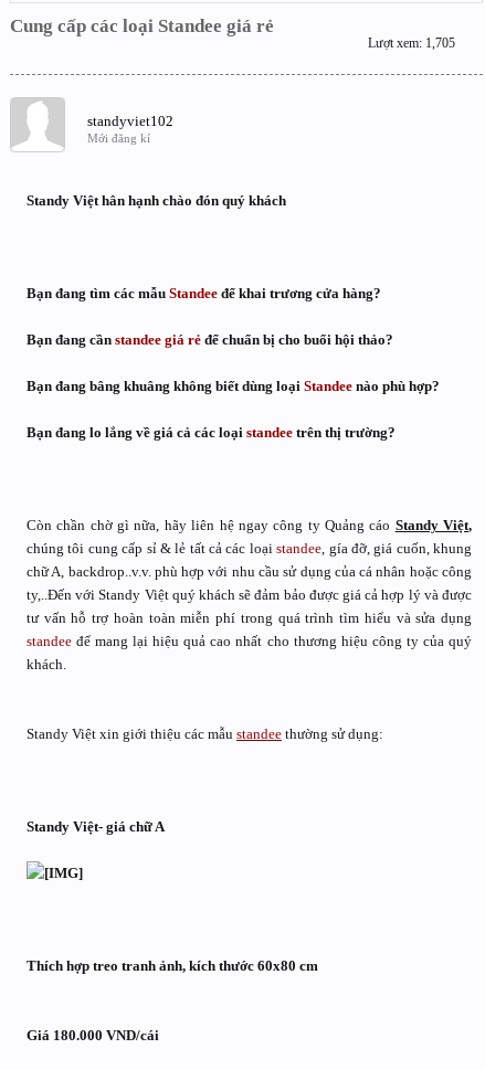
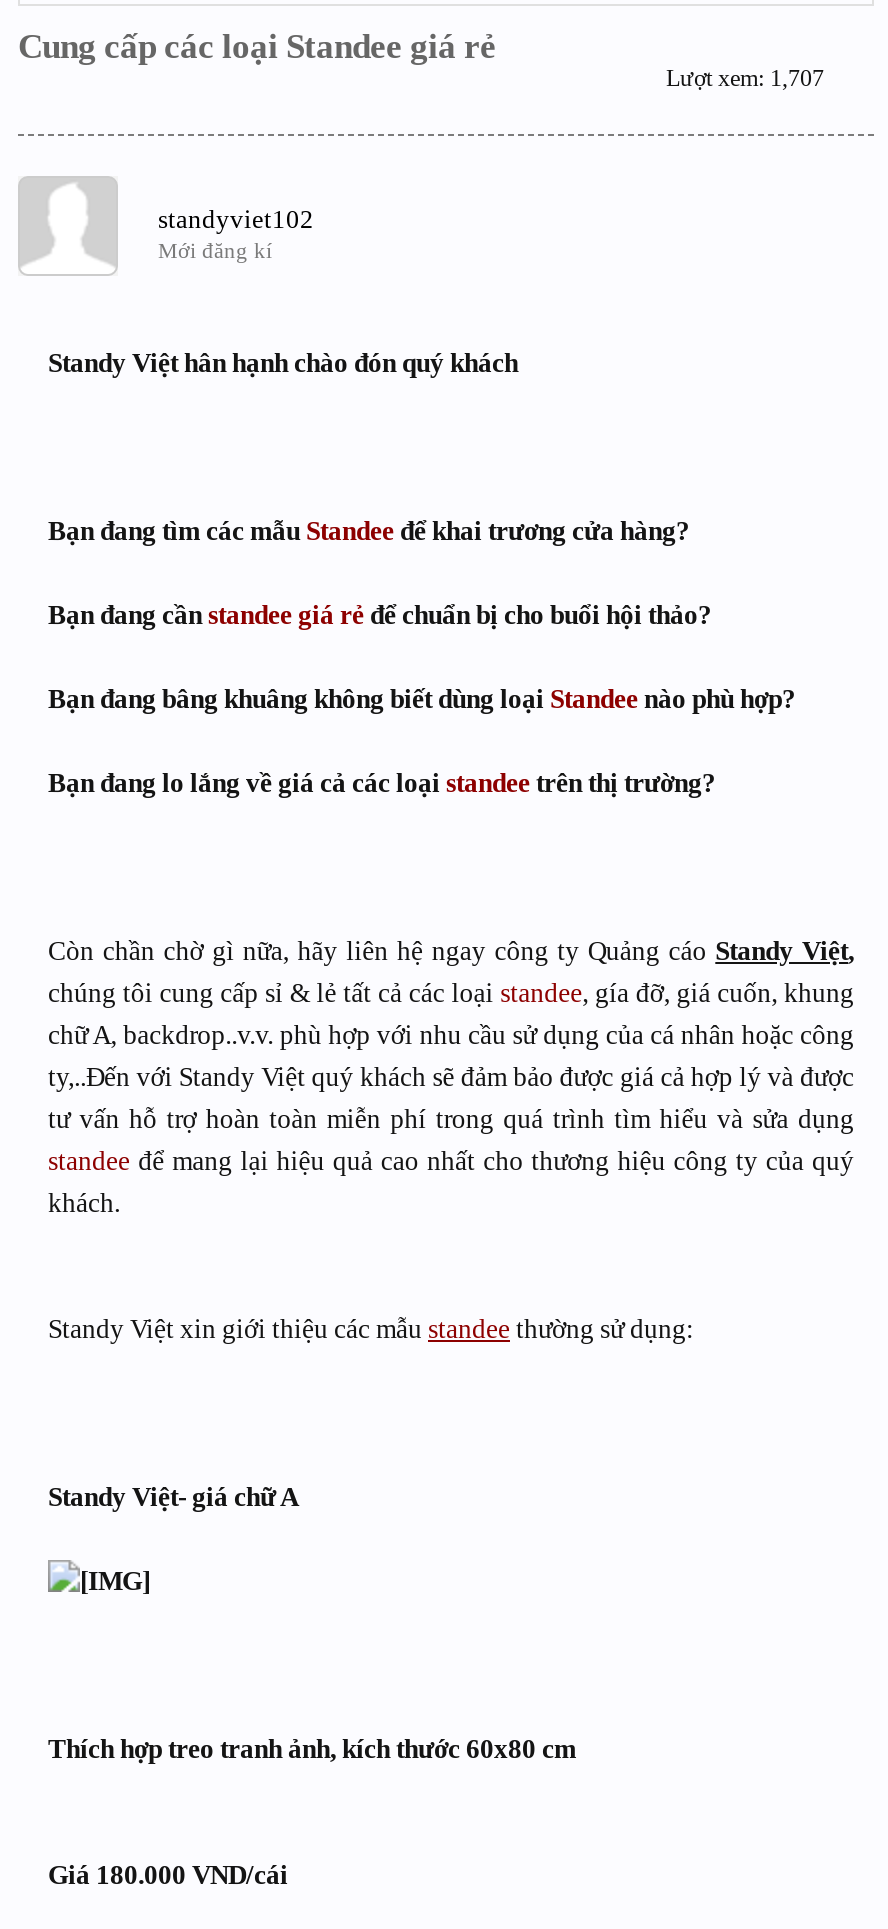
- Lượt xem: 1,705
+ Lượt xem: 1,707
